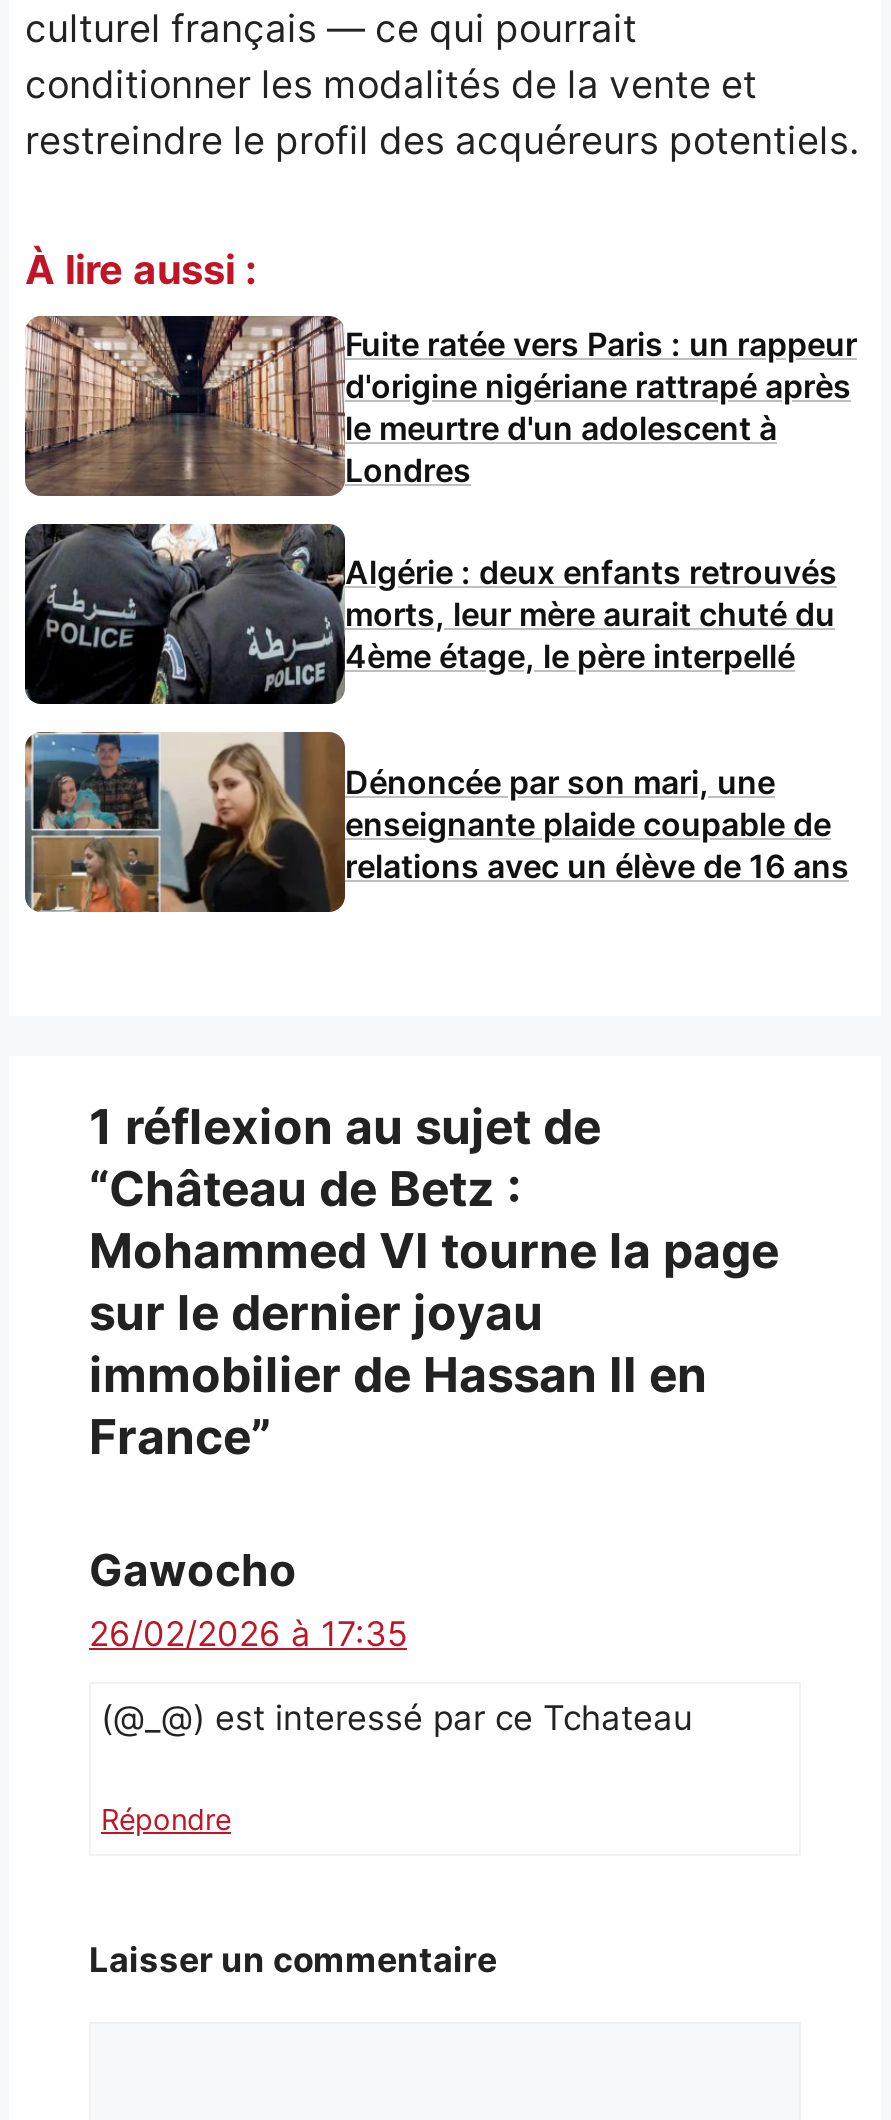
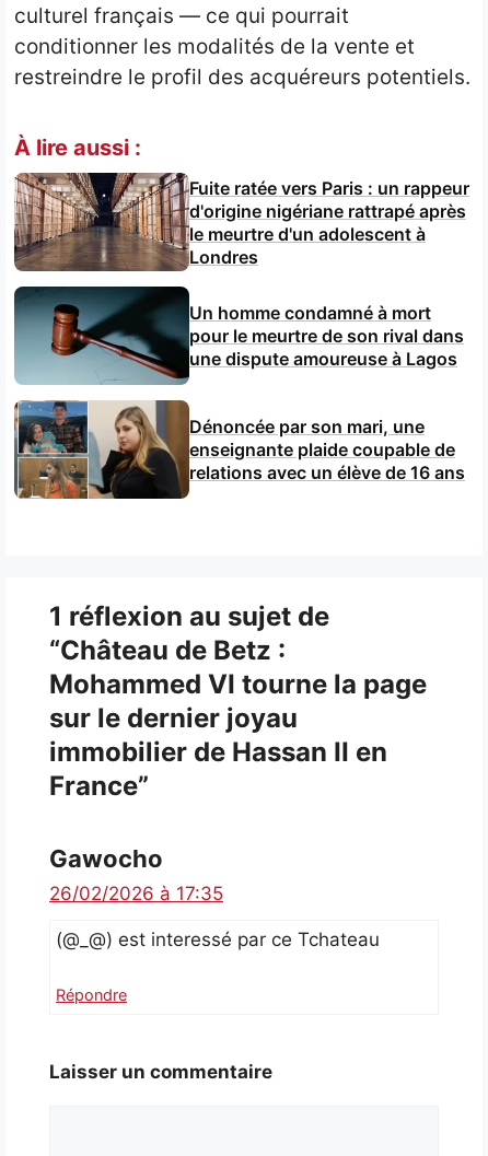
- [image]
- Algérie : deux enfants retrouvés
- morts, leur mère aurait chuté du
- 4ème étage, le père interpellé
+ [image]
+ Un homme condamné à mort
+ pour le meurtre de son rival dans
+ une dispute amoureuse à Lagos
